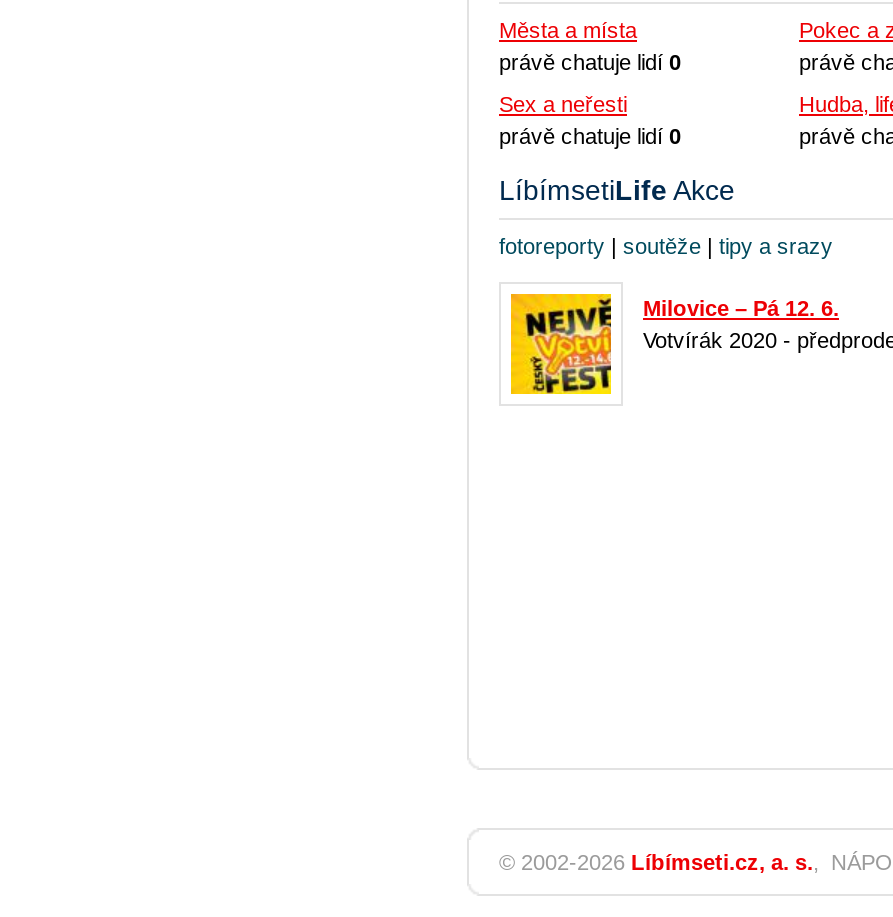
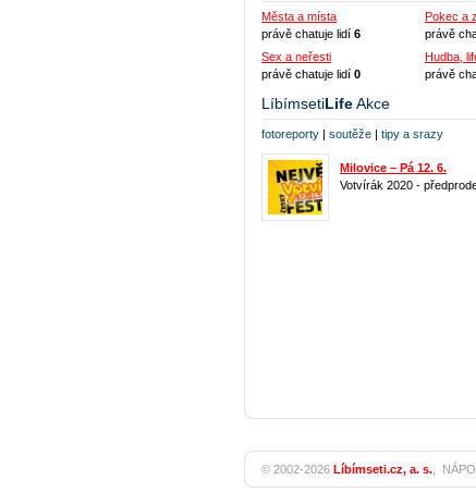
- právě chatuje lidí 0
+ právě chatuje lidí 6
